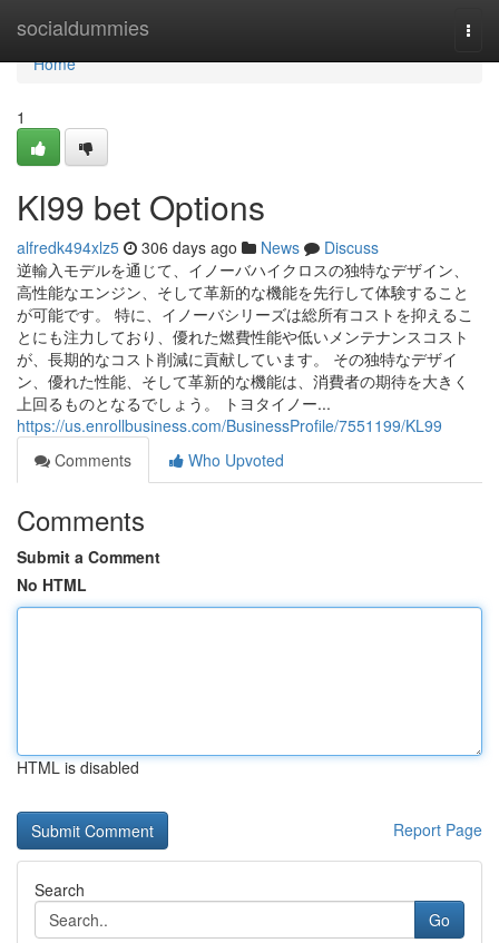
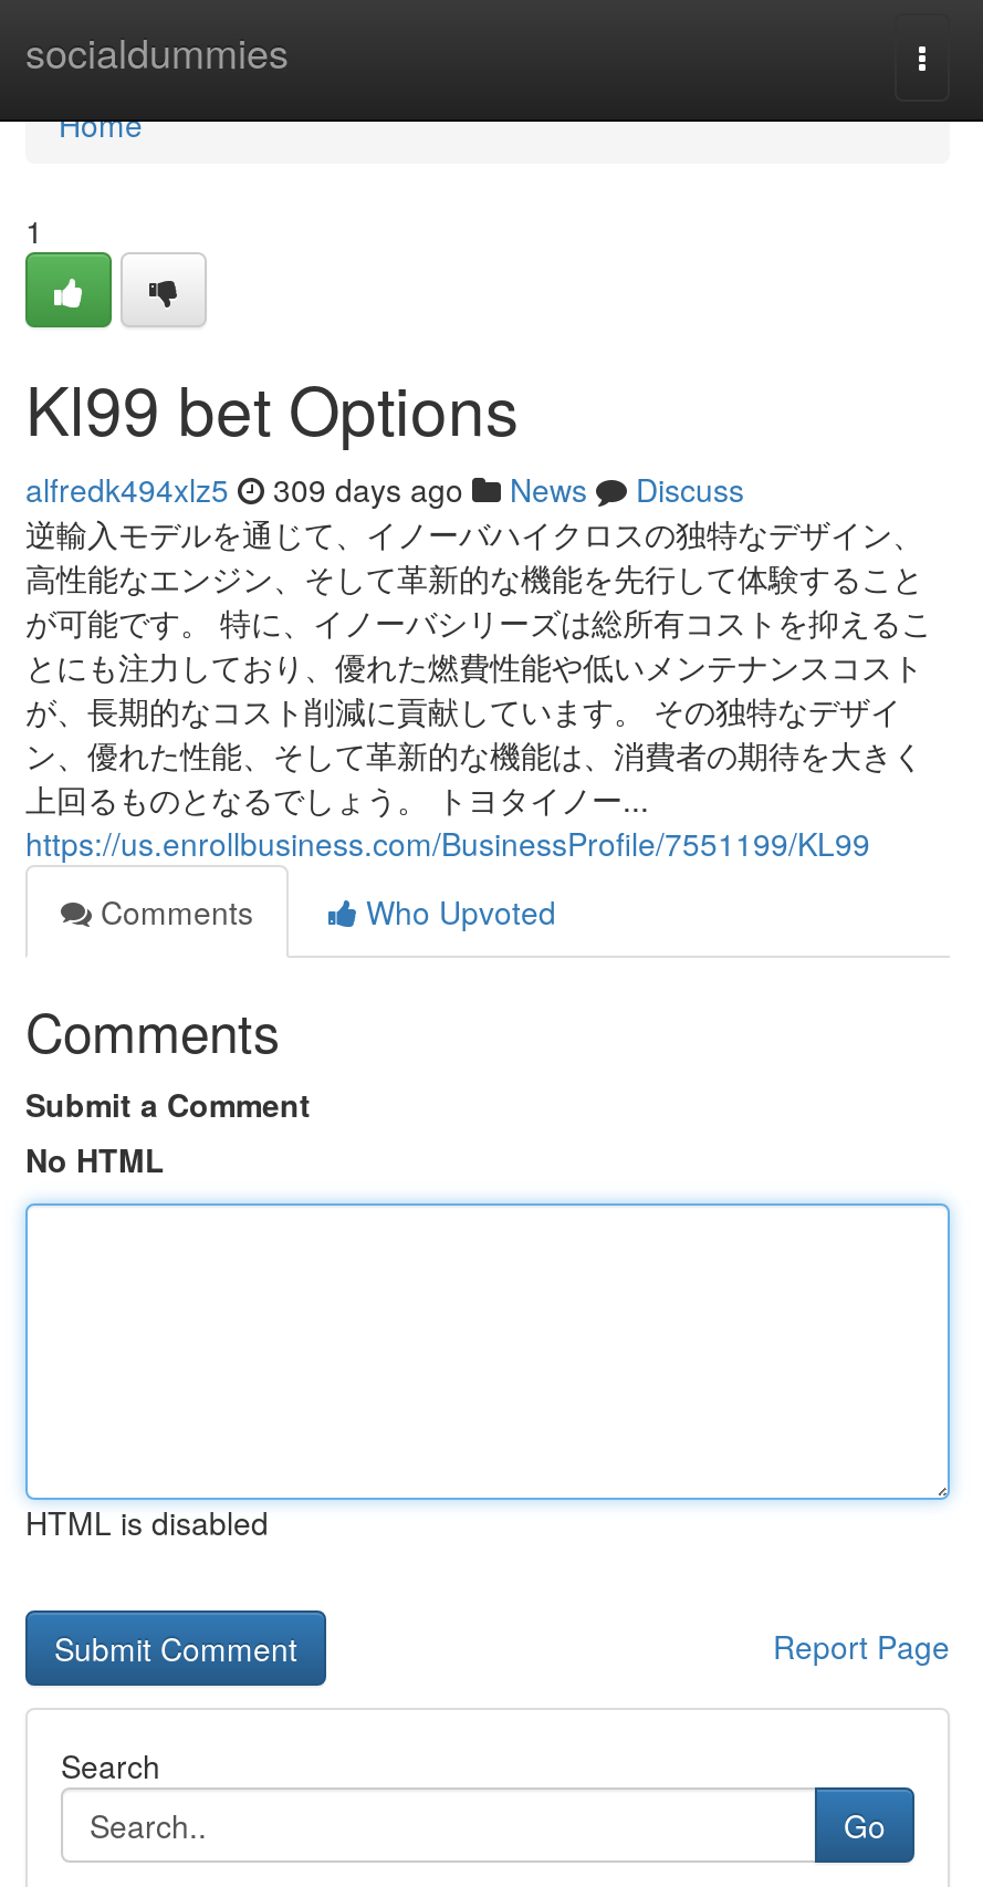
- alfredk494xlz5 306 days ago News Discuss
+ alfredk494xlz5 309 days ago News Discuss
